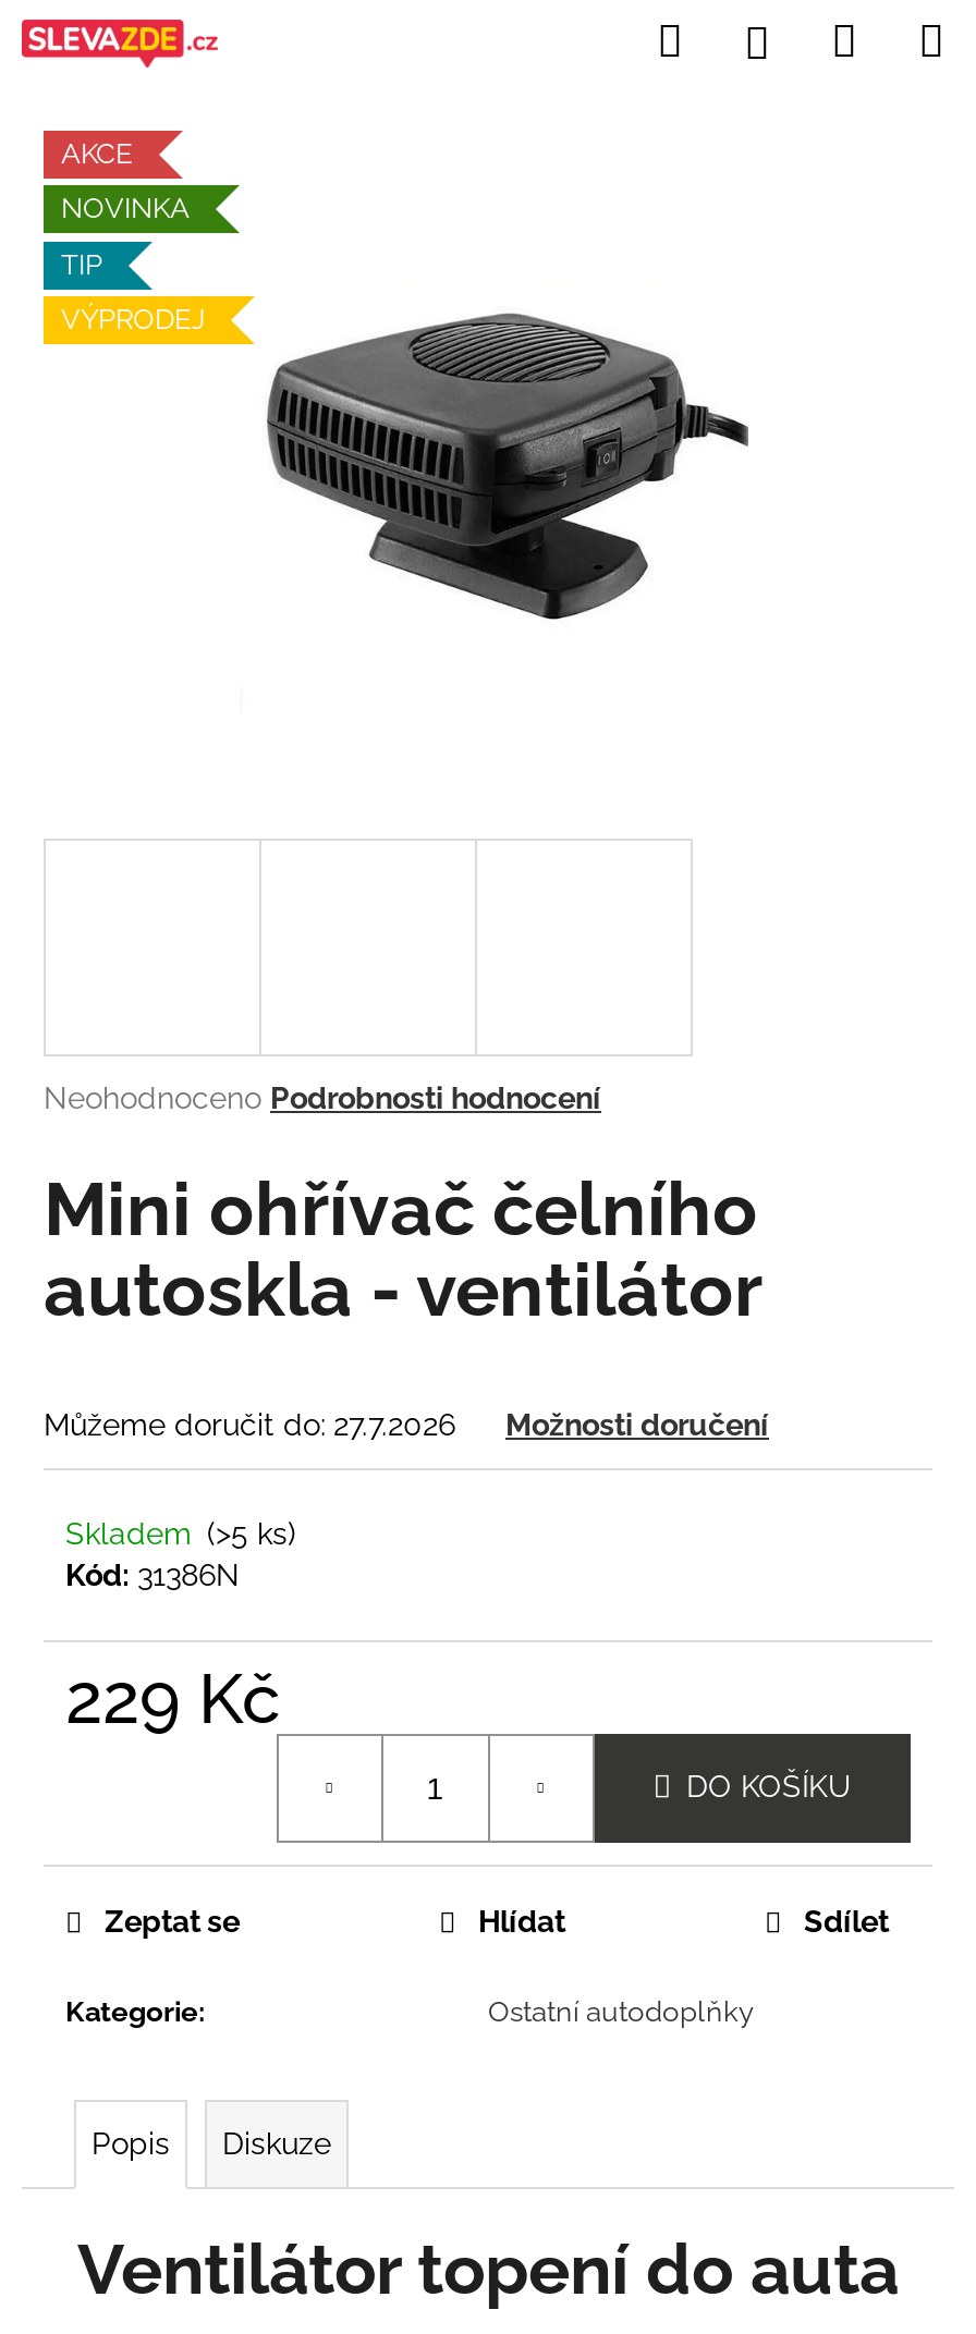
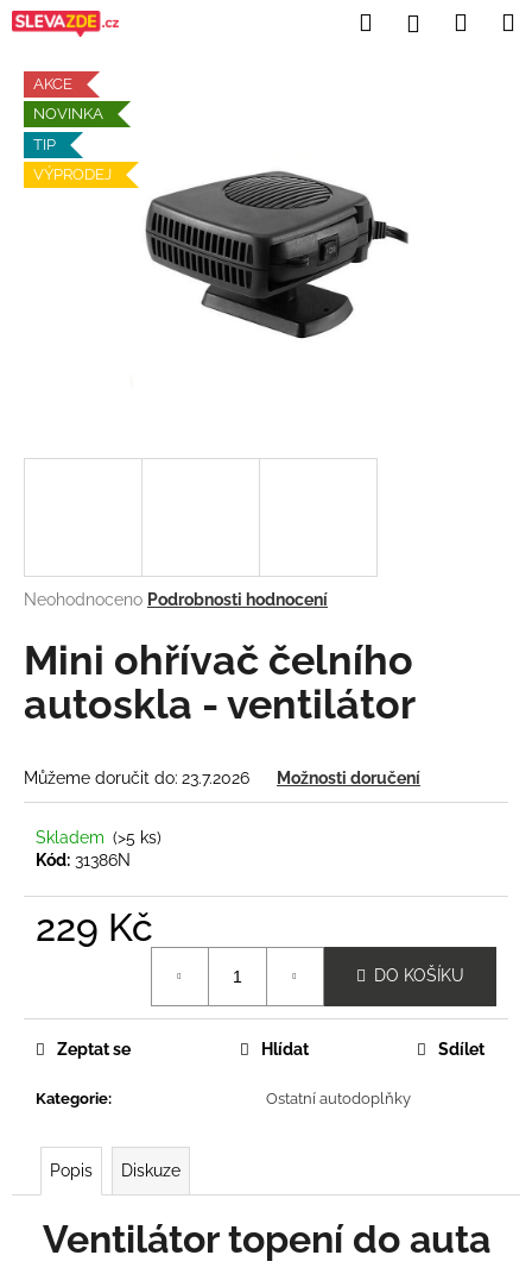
- Můžeme doručit do: 27.7.2026
+ Můžeme doručit do: 23.7.2026
